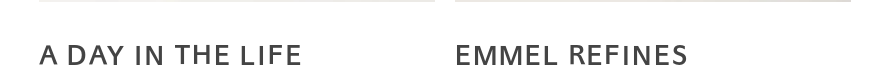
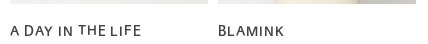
- EMMEL REFINES
+ BLAMINK
